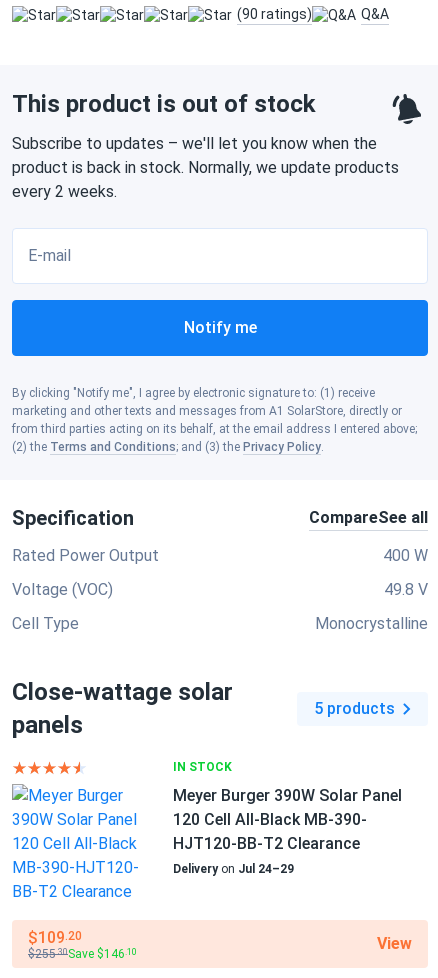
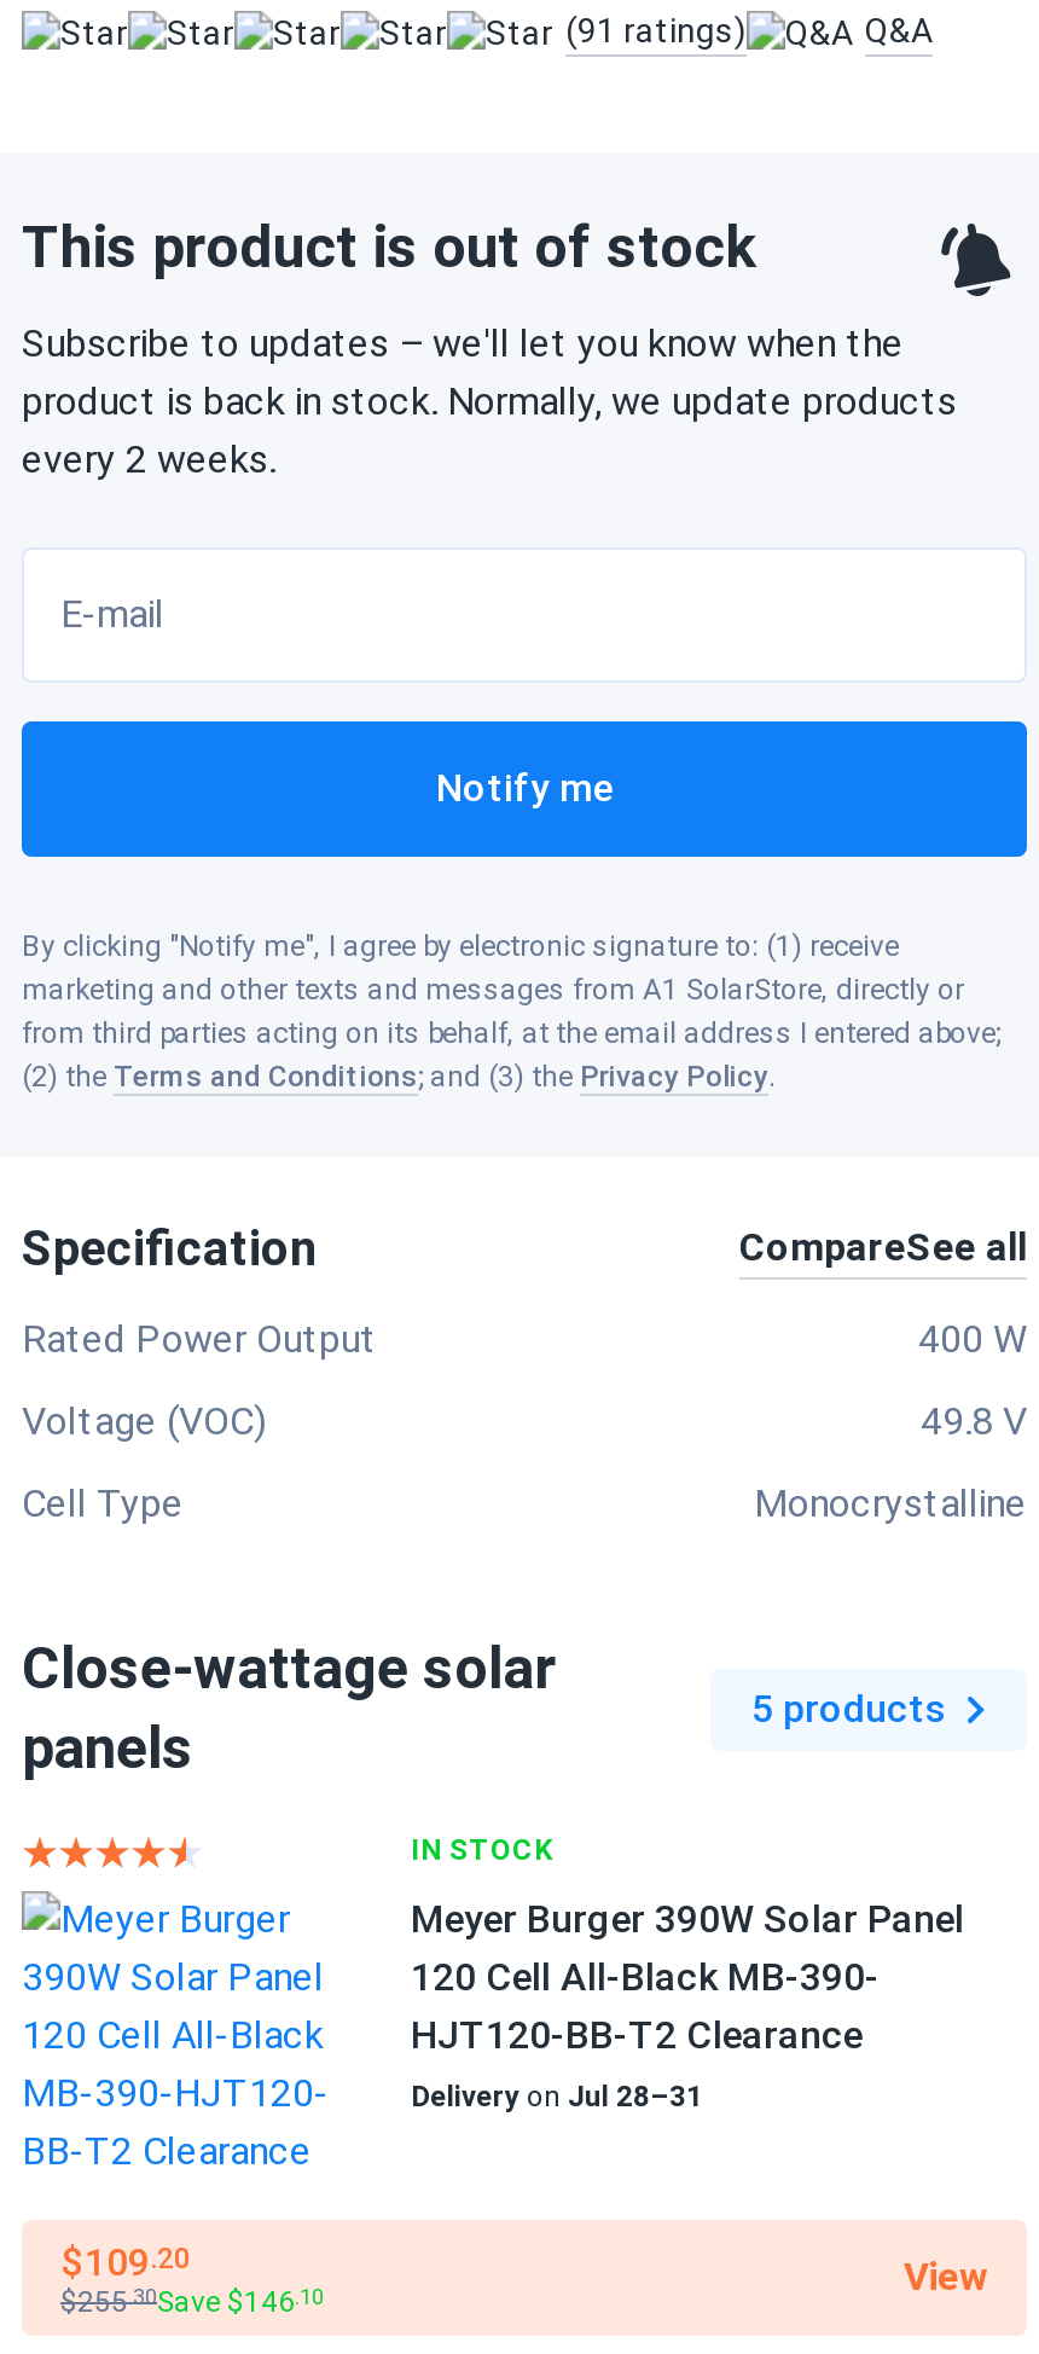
- (90 ratings)
+ (91 ratings)

- Delivery on Jul 24–29
+ Delivery on Jul 28–31
